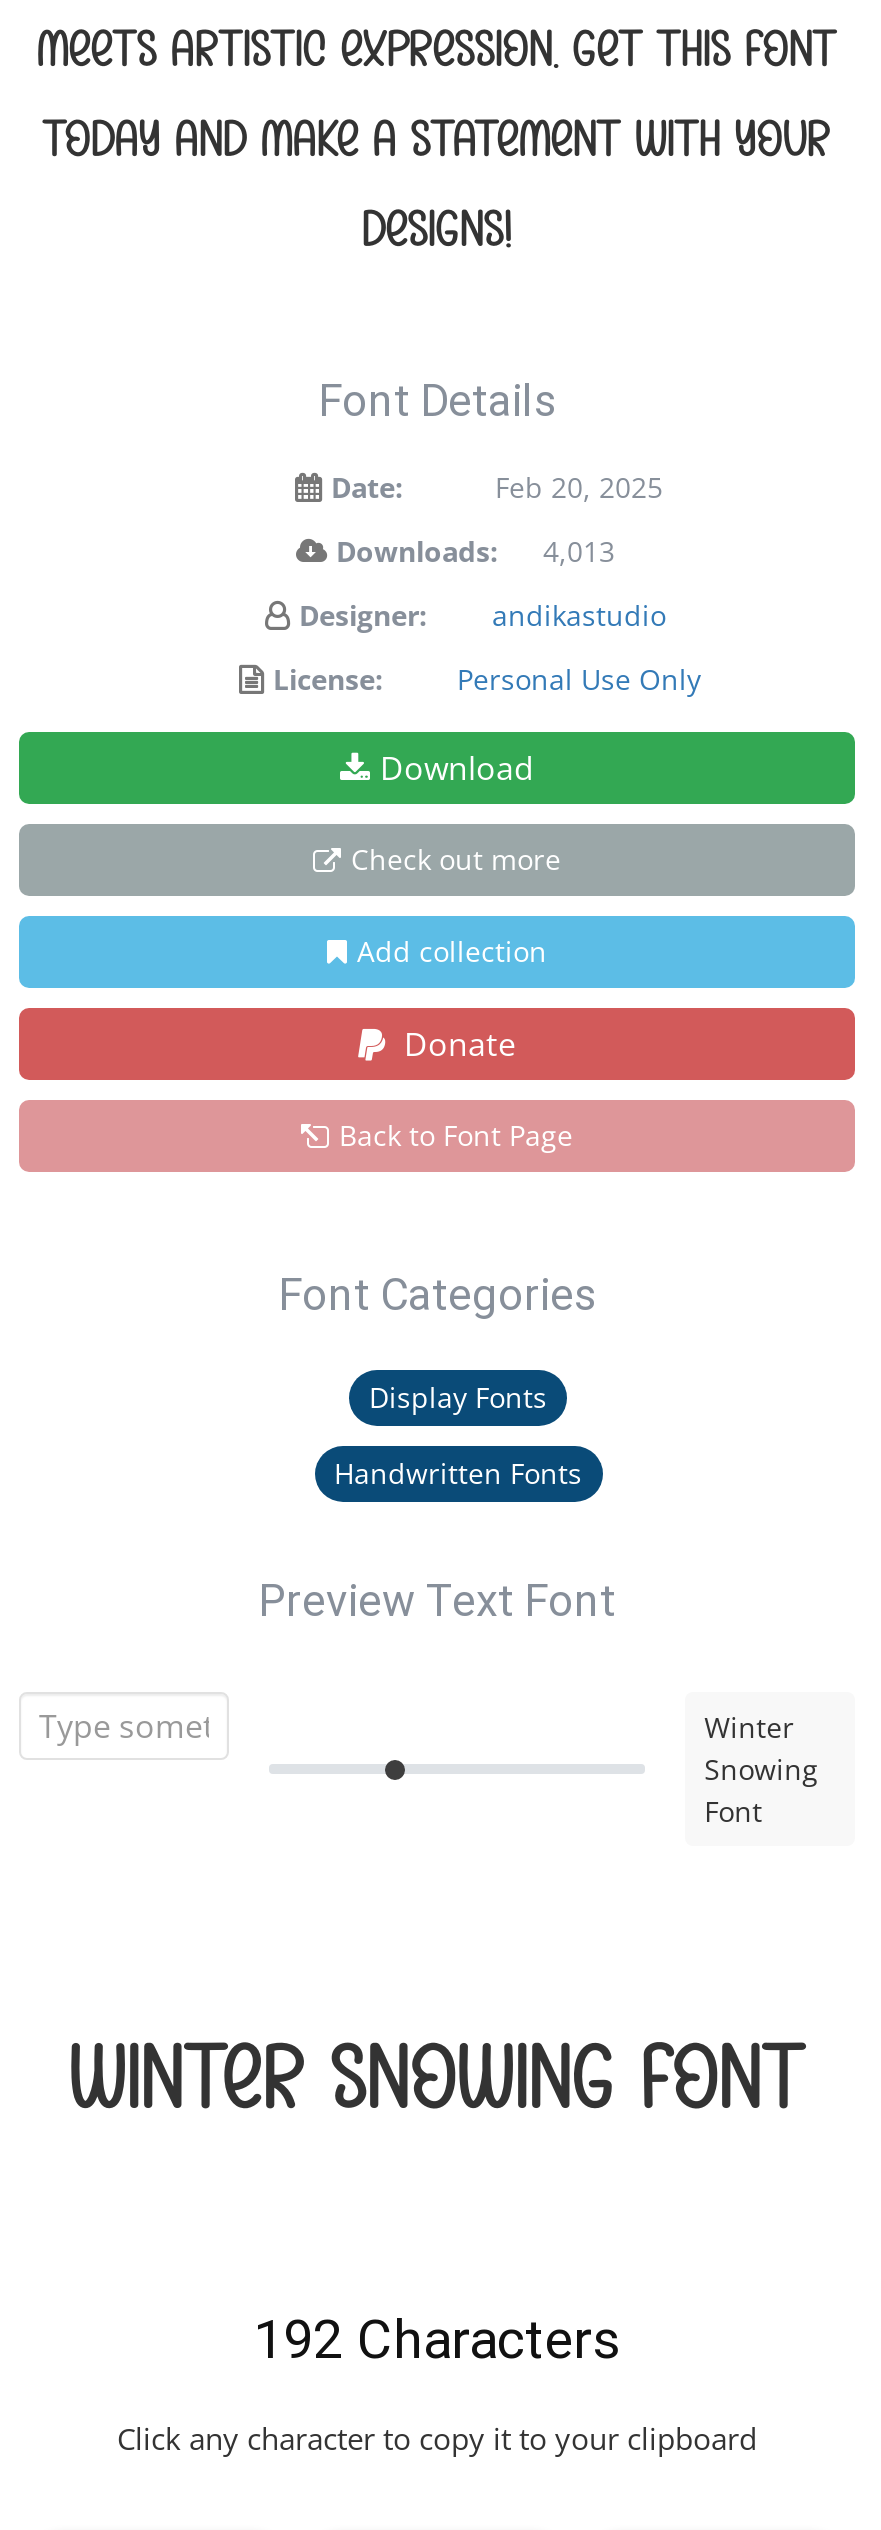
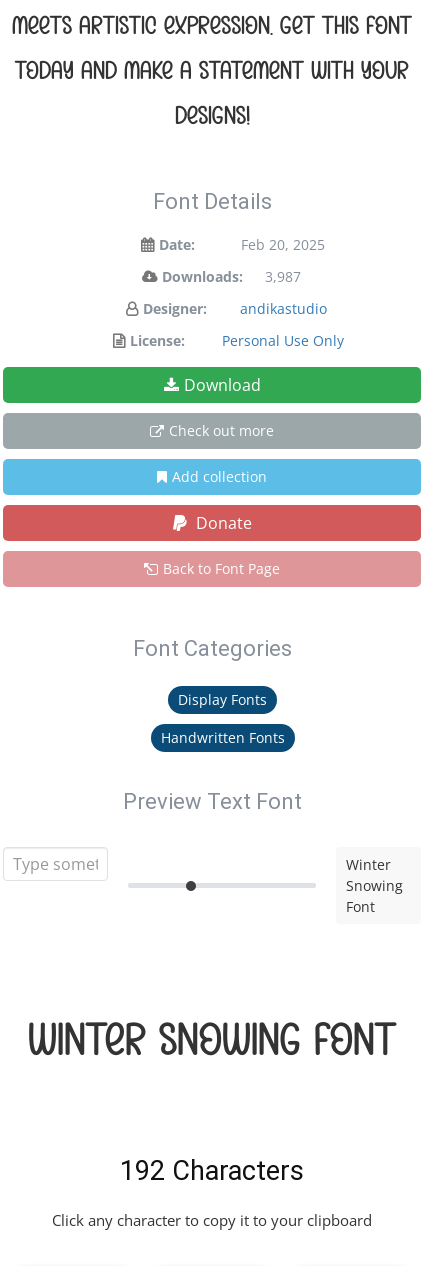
- Downloads: 4,013
+ Downloads: 3,987
